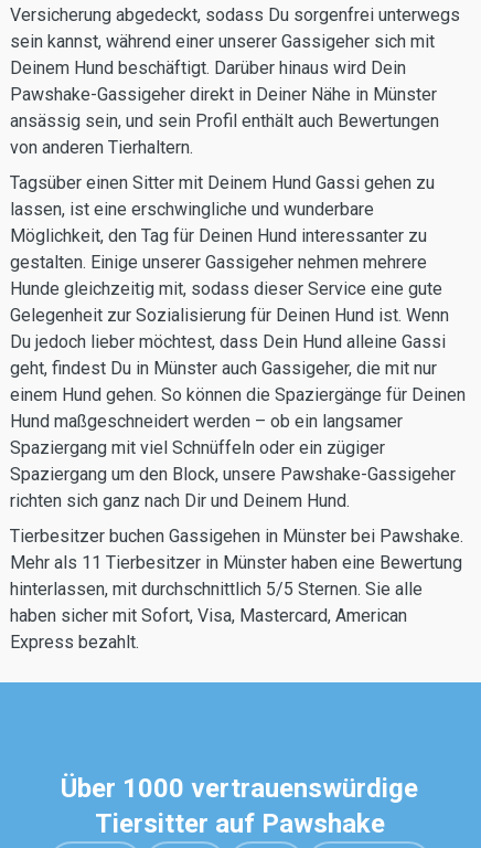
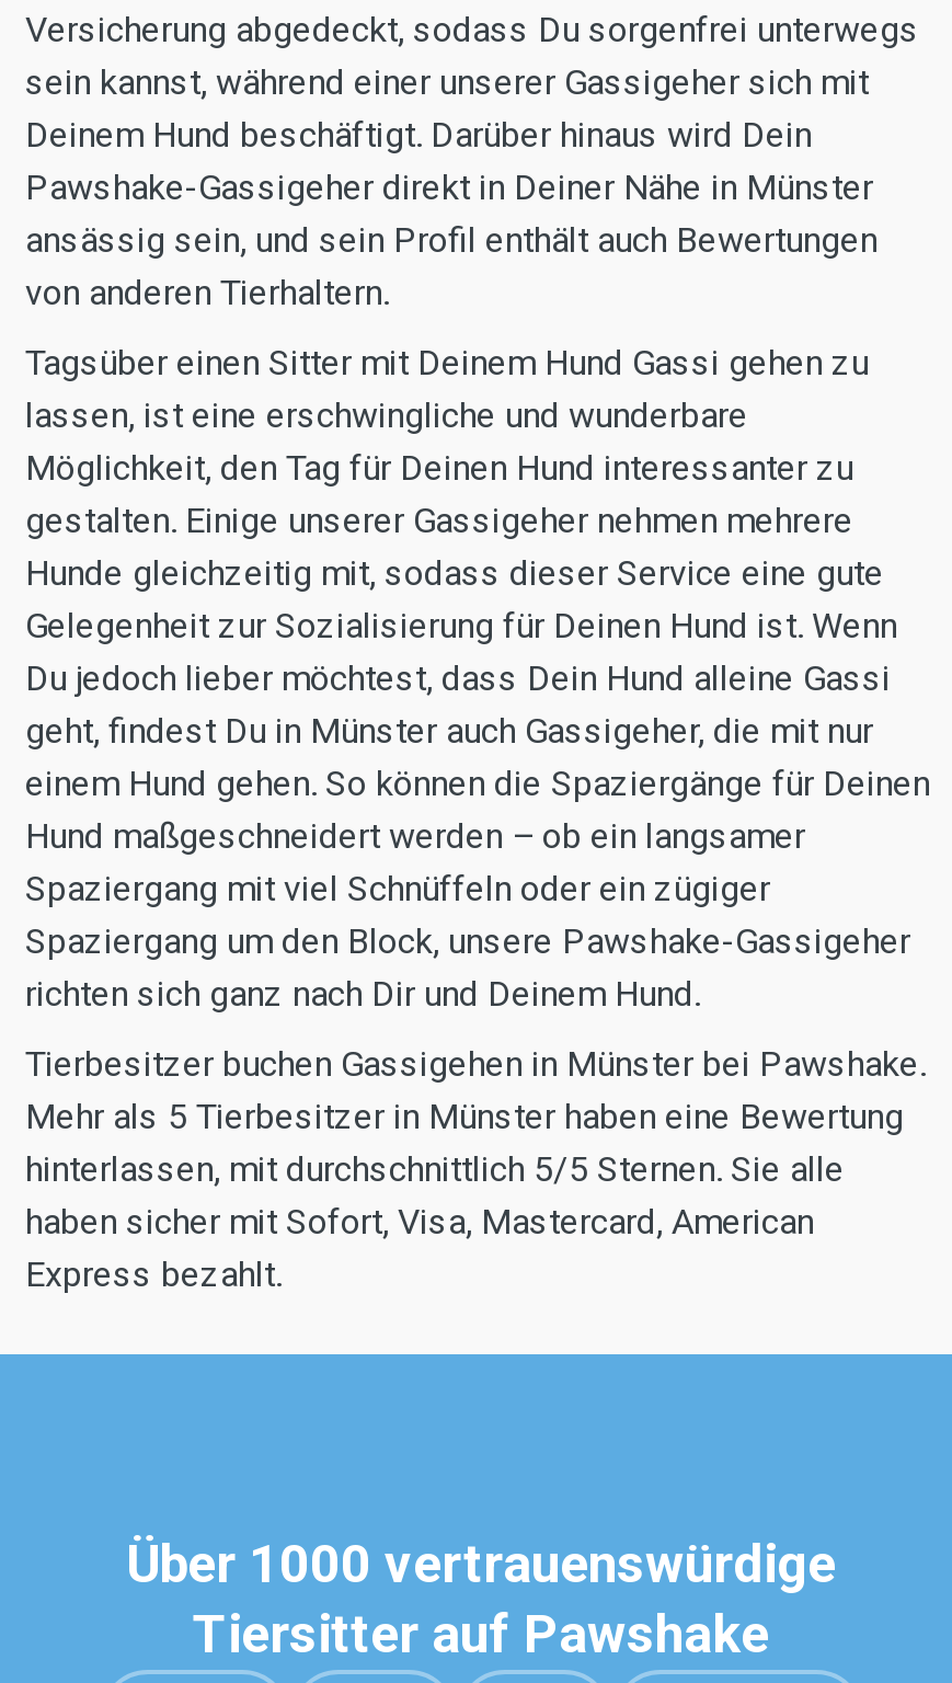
- Mehr als 11 Tierbesitzer in Münster haben eine Bewertung
+ Mehr als 5 Tierbesitzer in Münster haben eine Bewertung
